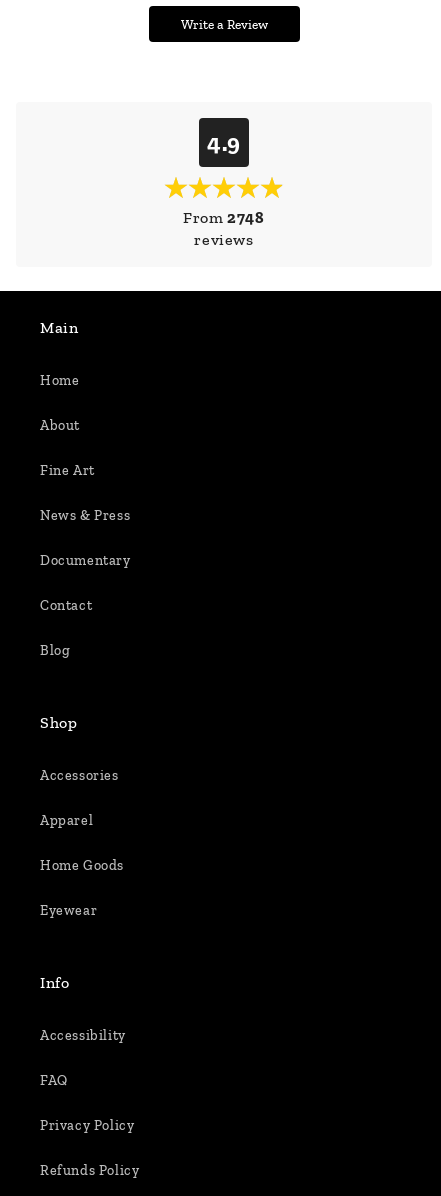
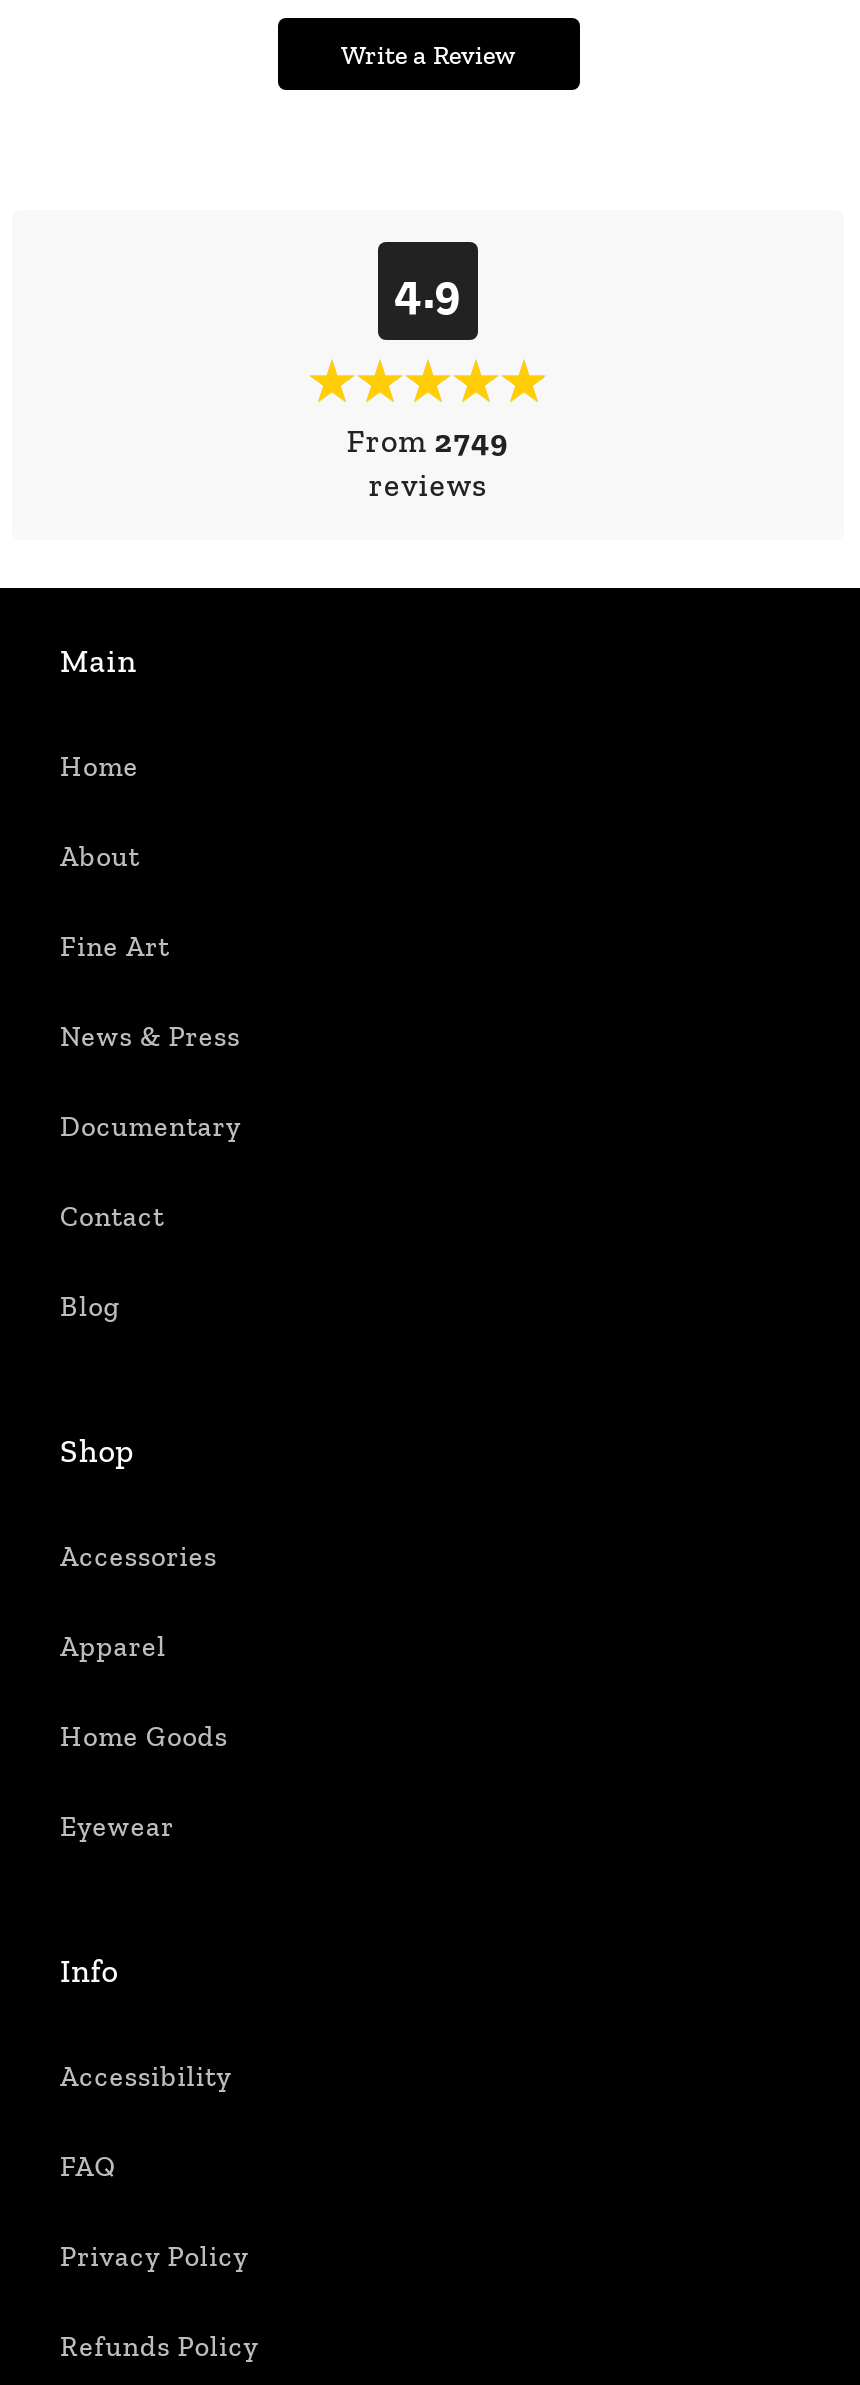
- From 2748
+ From 2749
